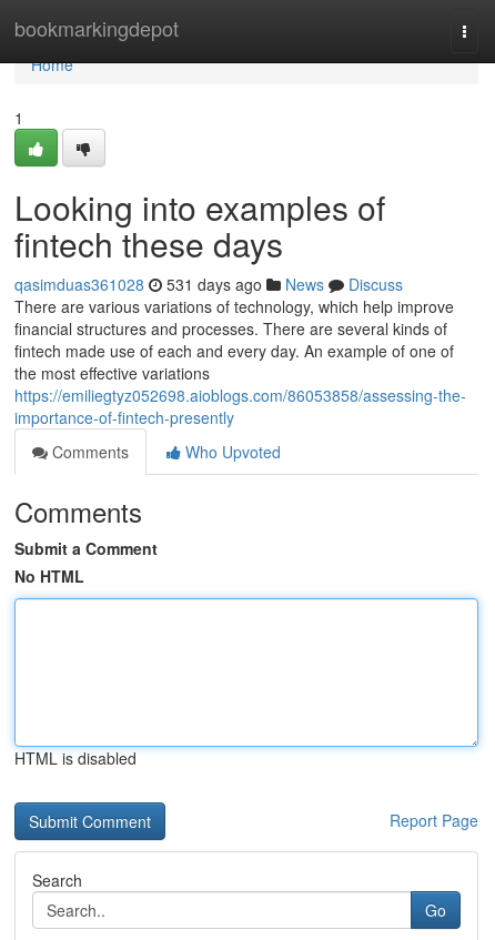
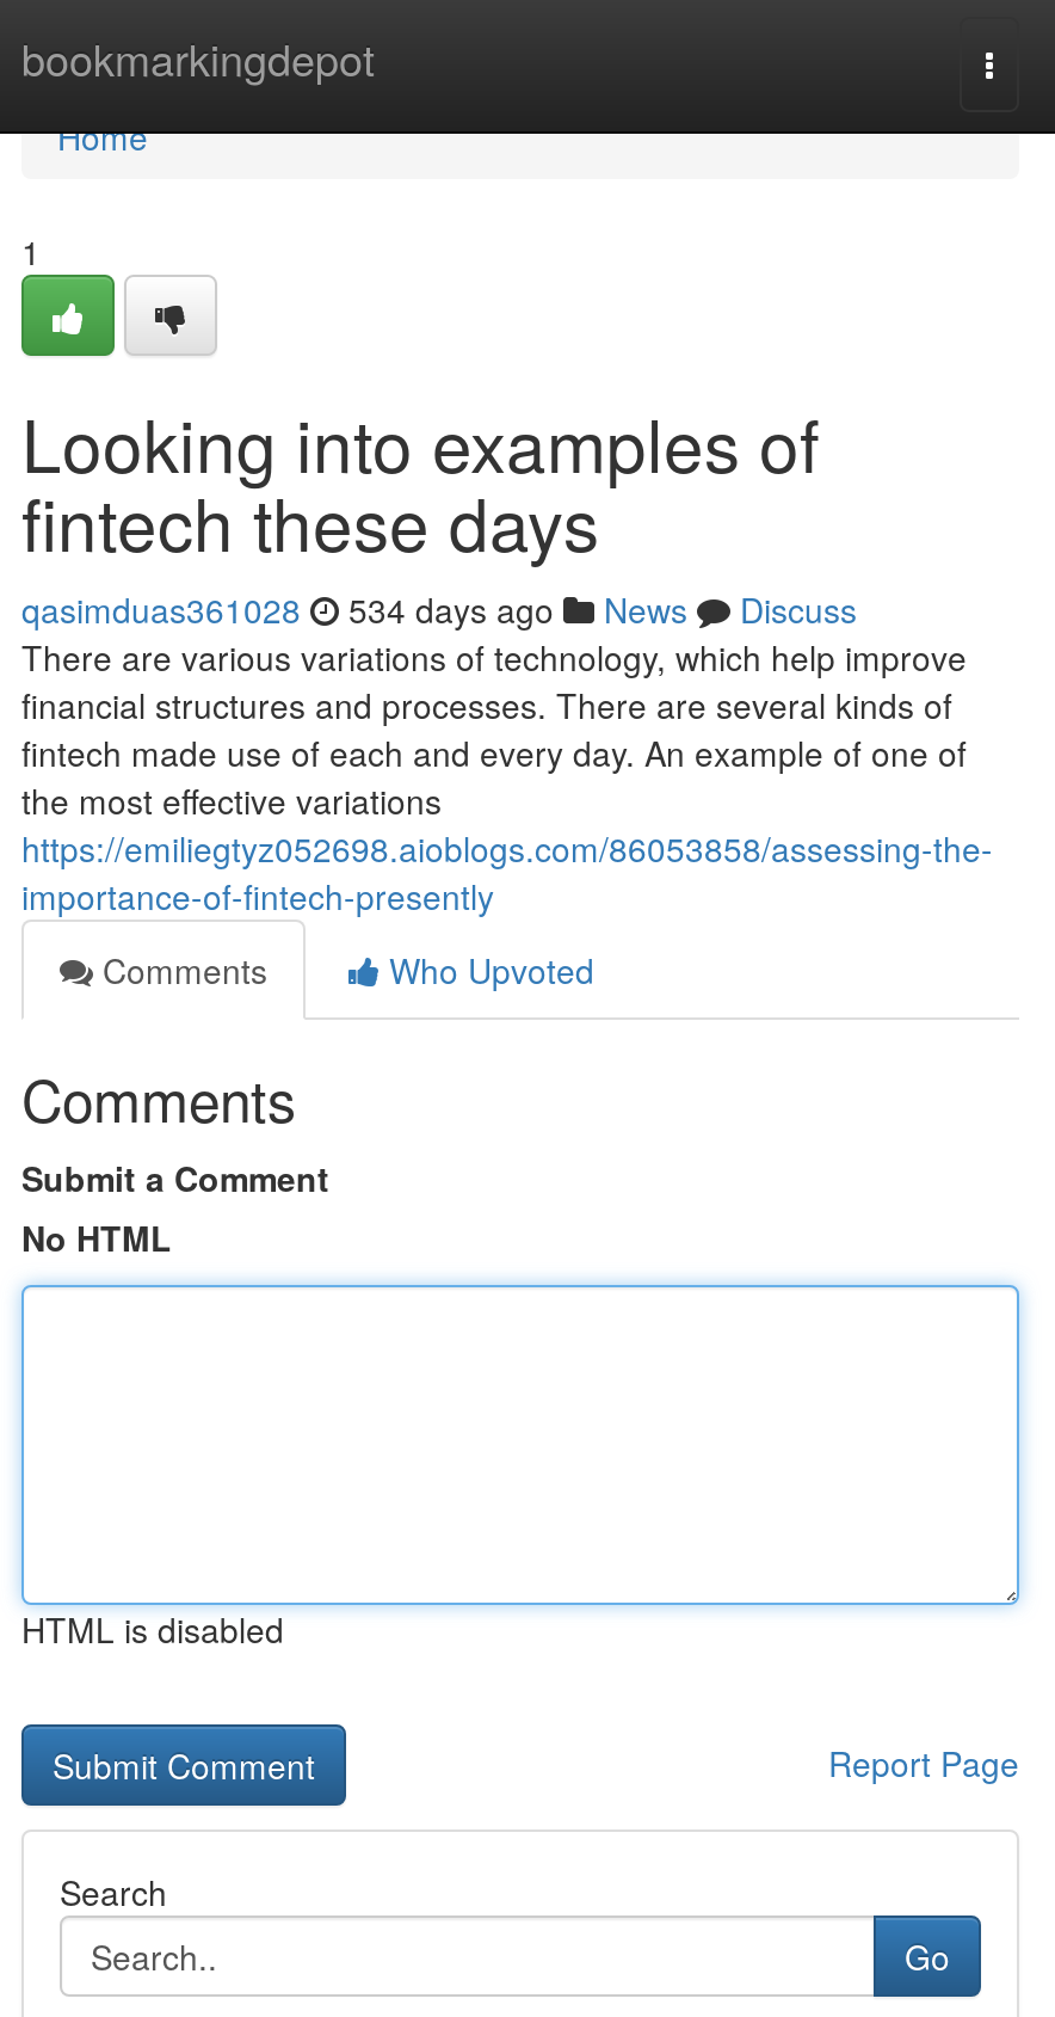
- qasimduas361028 531 days ago News Discuss
+ qasimduas361028 534 days ago News Discuss
